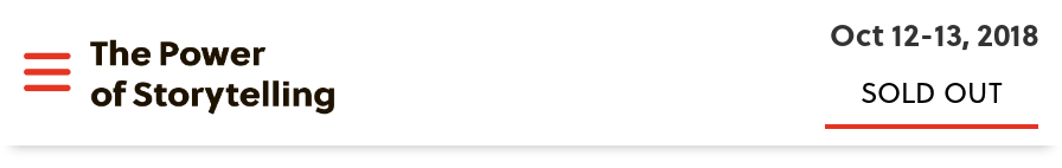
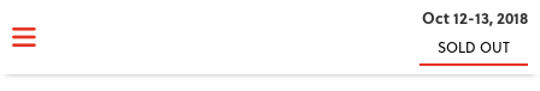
- [image]
